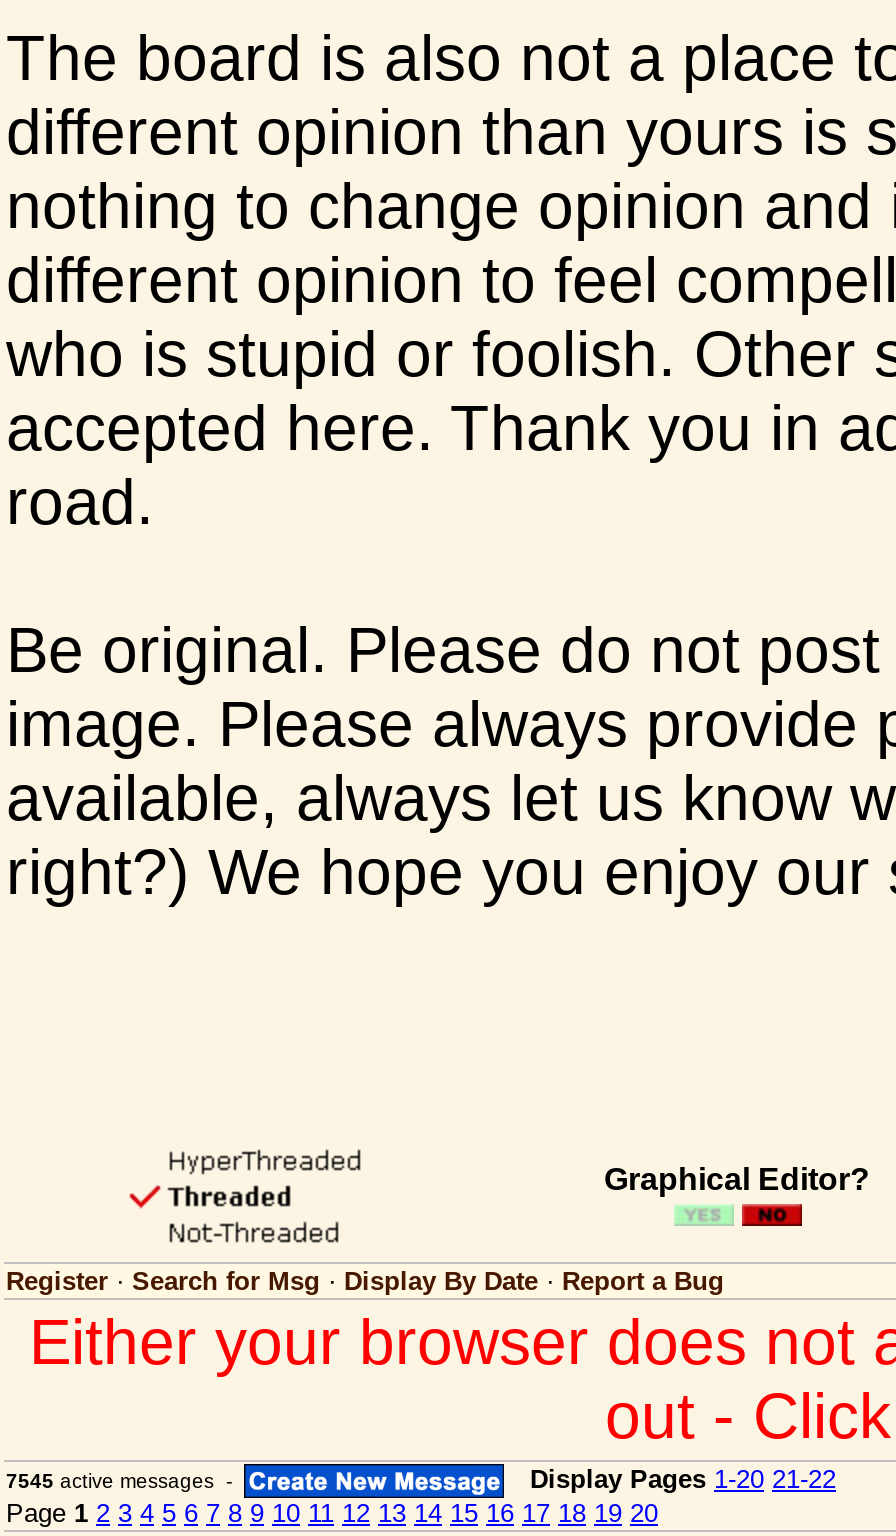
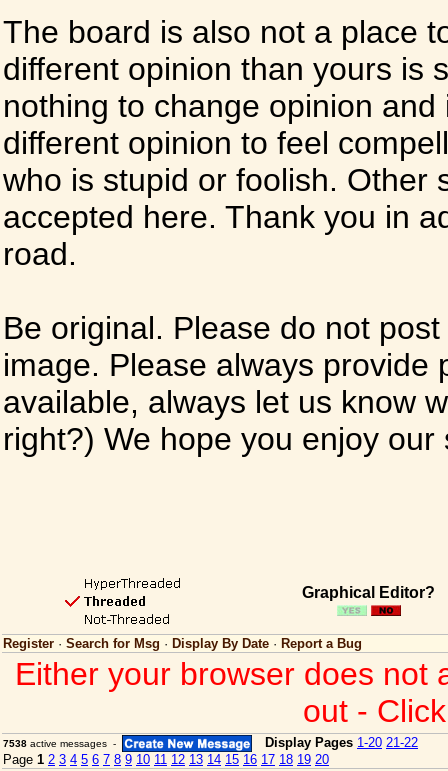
- 7545 active messages -
+ 7538 active messages -
